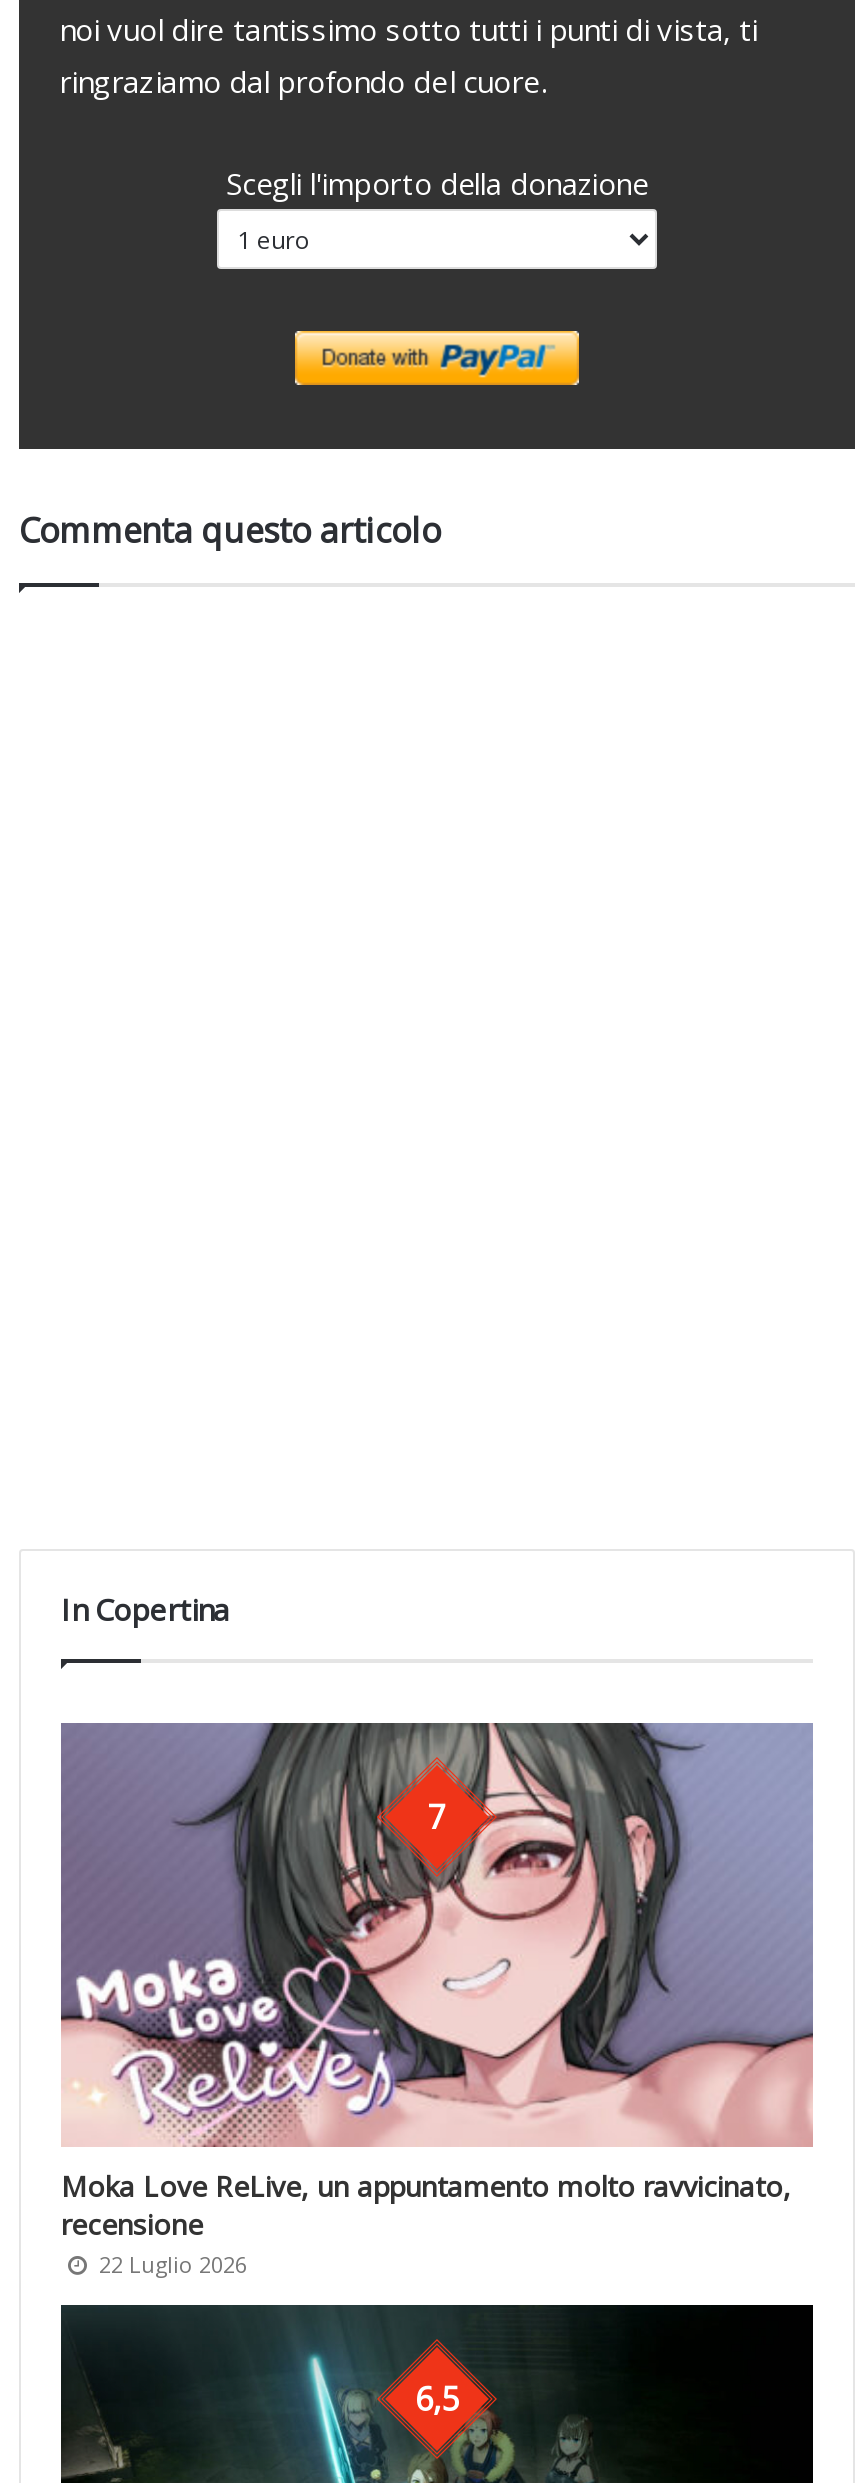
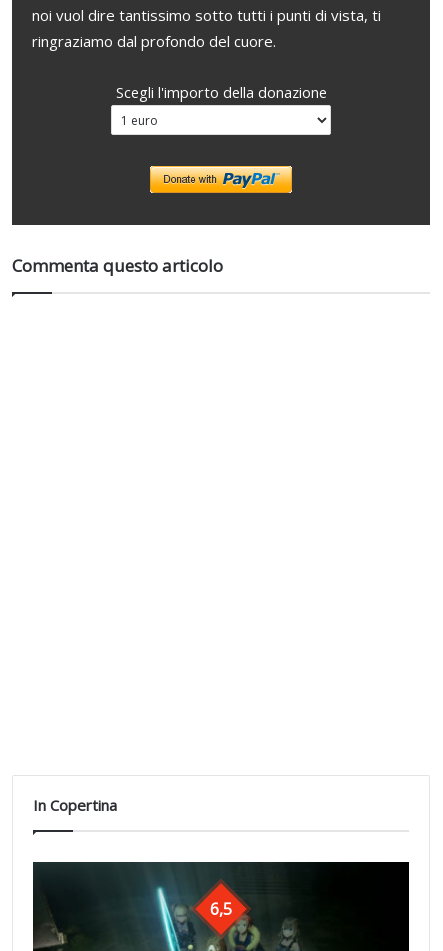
- [image]
- 7

- Moka Love ReLive, un appuntamento molto ravvicinato,
- recensione
- 22 Luglio 2026
